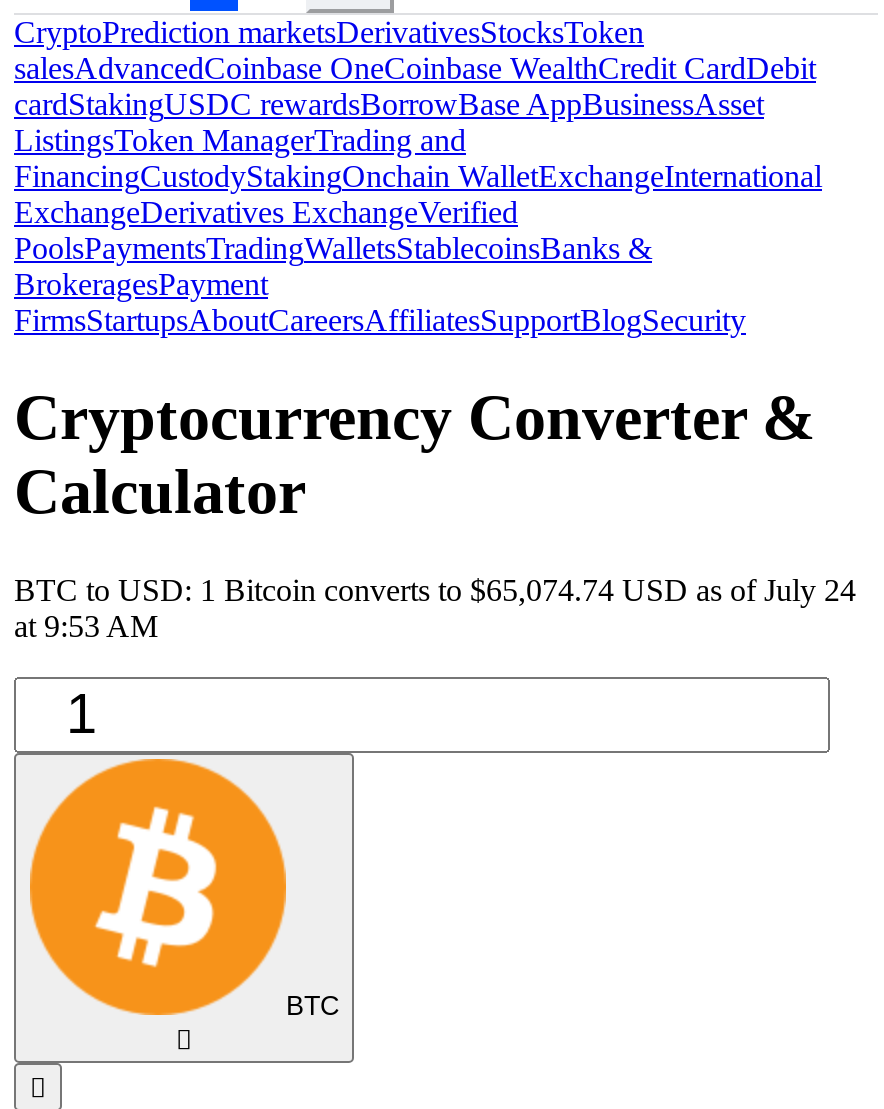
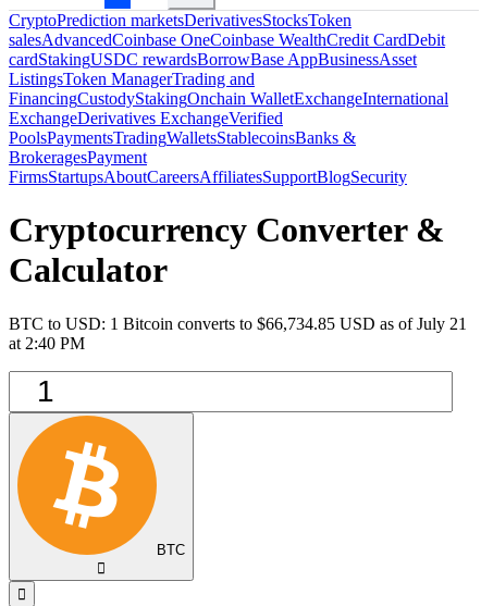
- BTC to USD: 1 Bitcoin converts to $65,074.74 USD as of July 24
+ BTC to USD: 1 Bitcoin converts to $66,734.85 USD as of July 21

- at 9:53 AM
+ at 2:40 PM
